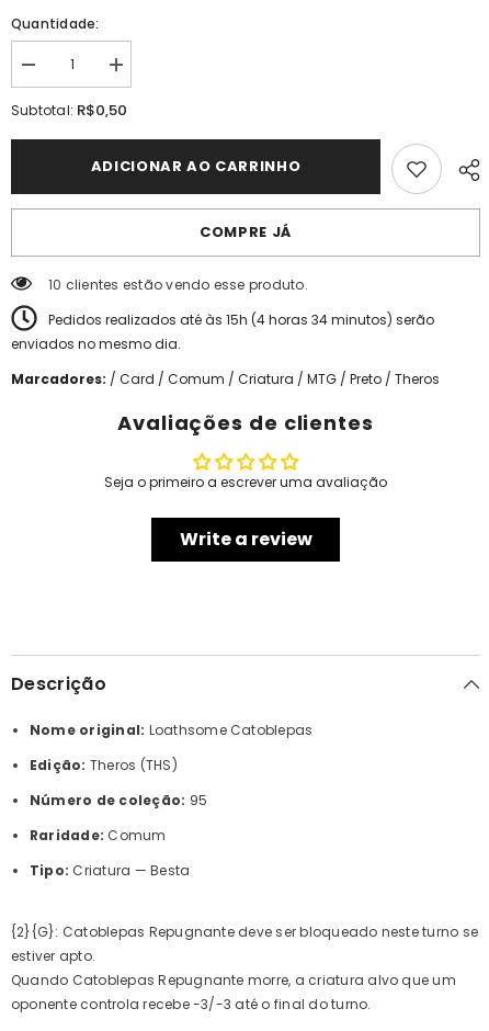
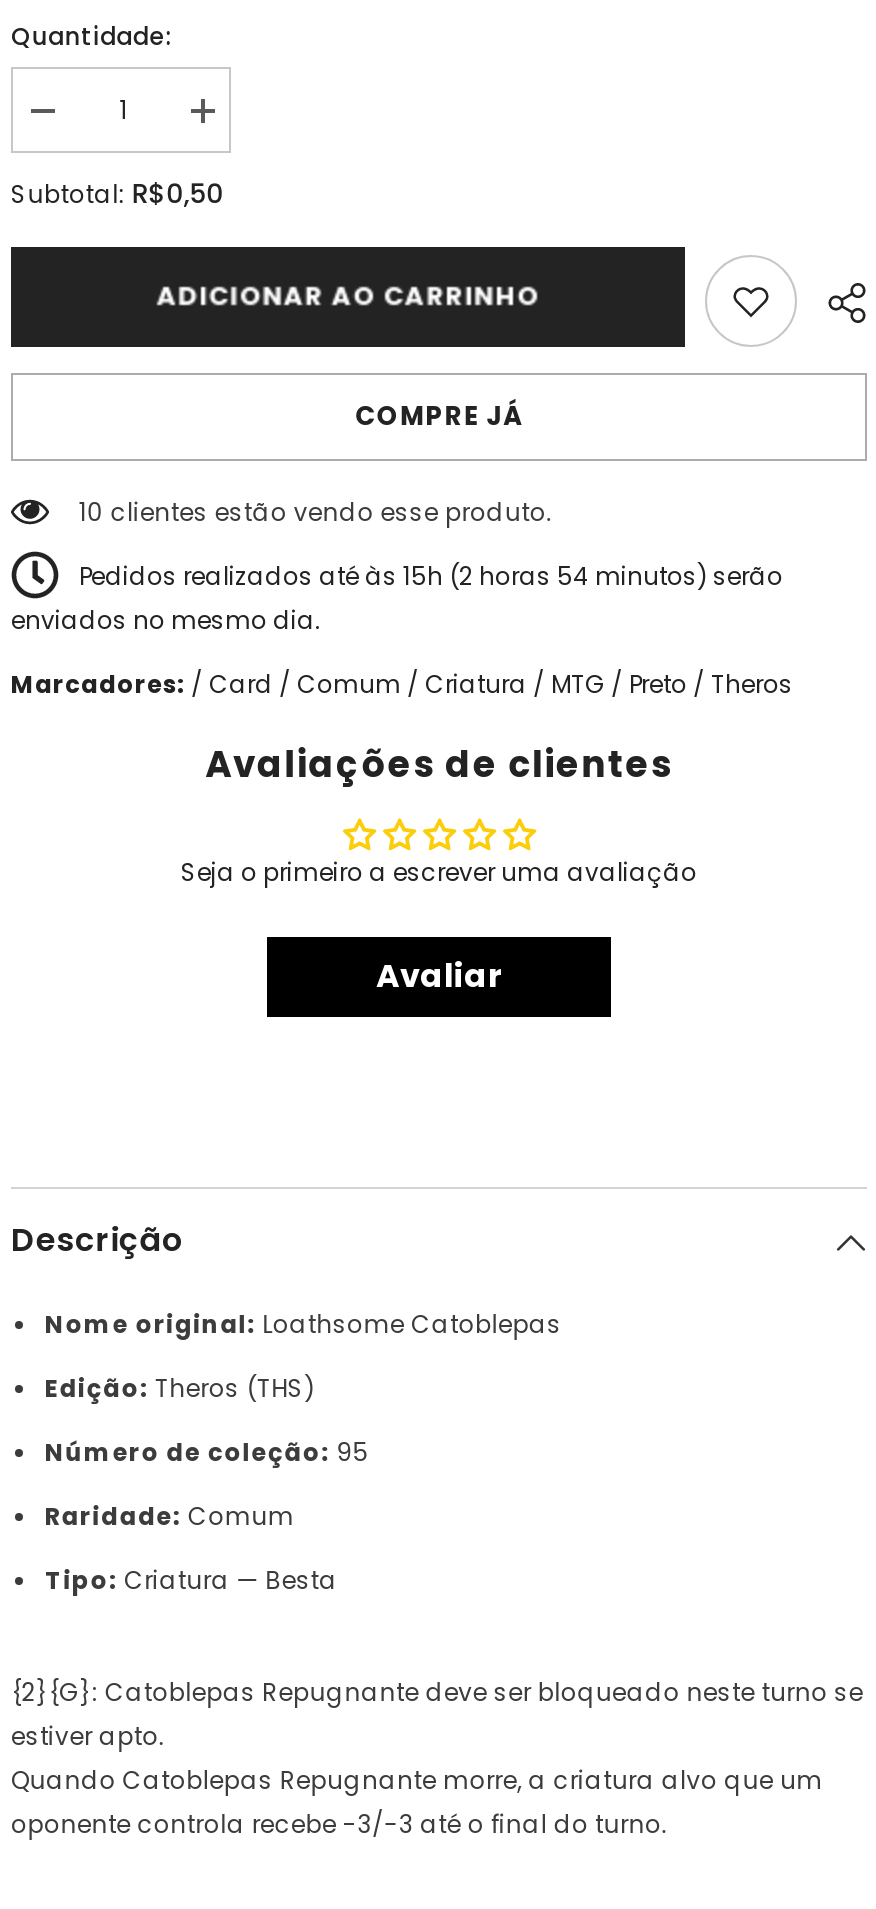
- Pedidos realizados até às 15h (4 horas 34 minutos) serão
+ Pedidos realizados até às 15h (2 horas 54 minutos) serão

- Write a review
+ Avaliar
